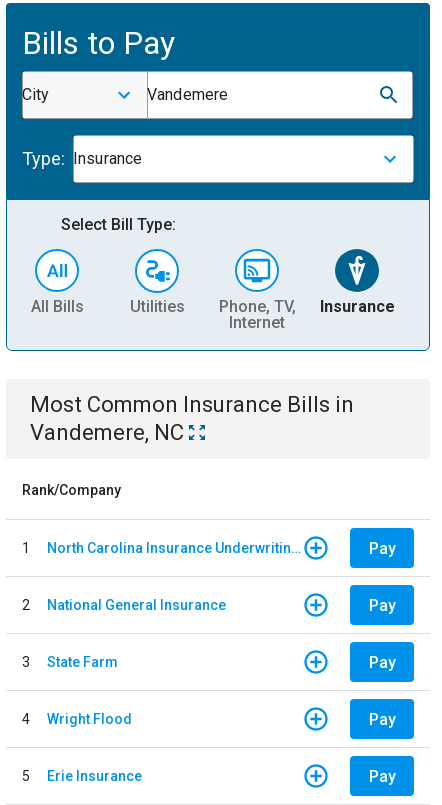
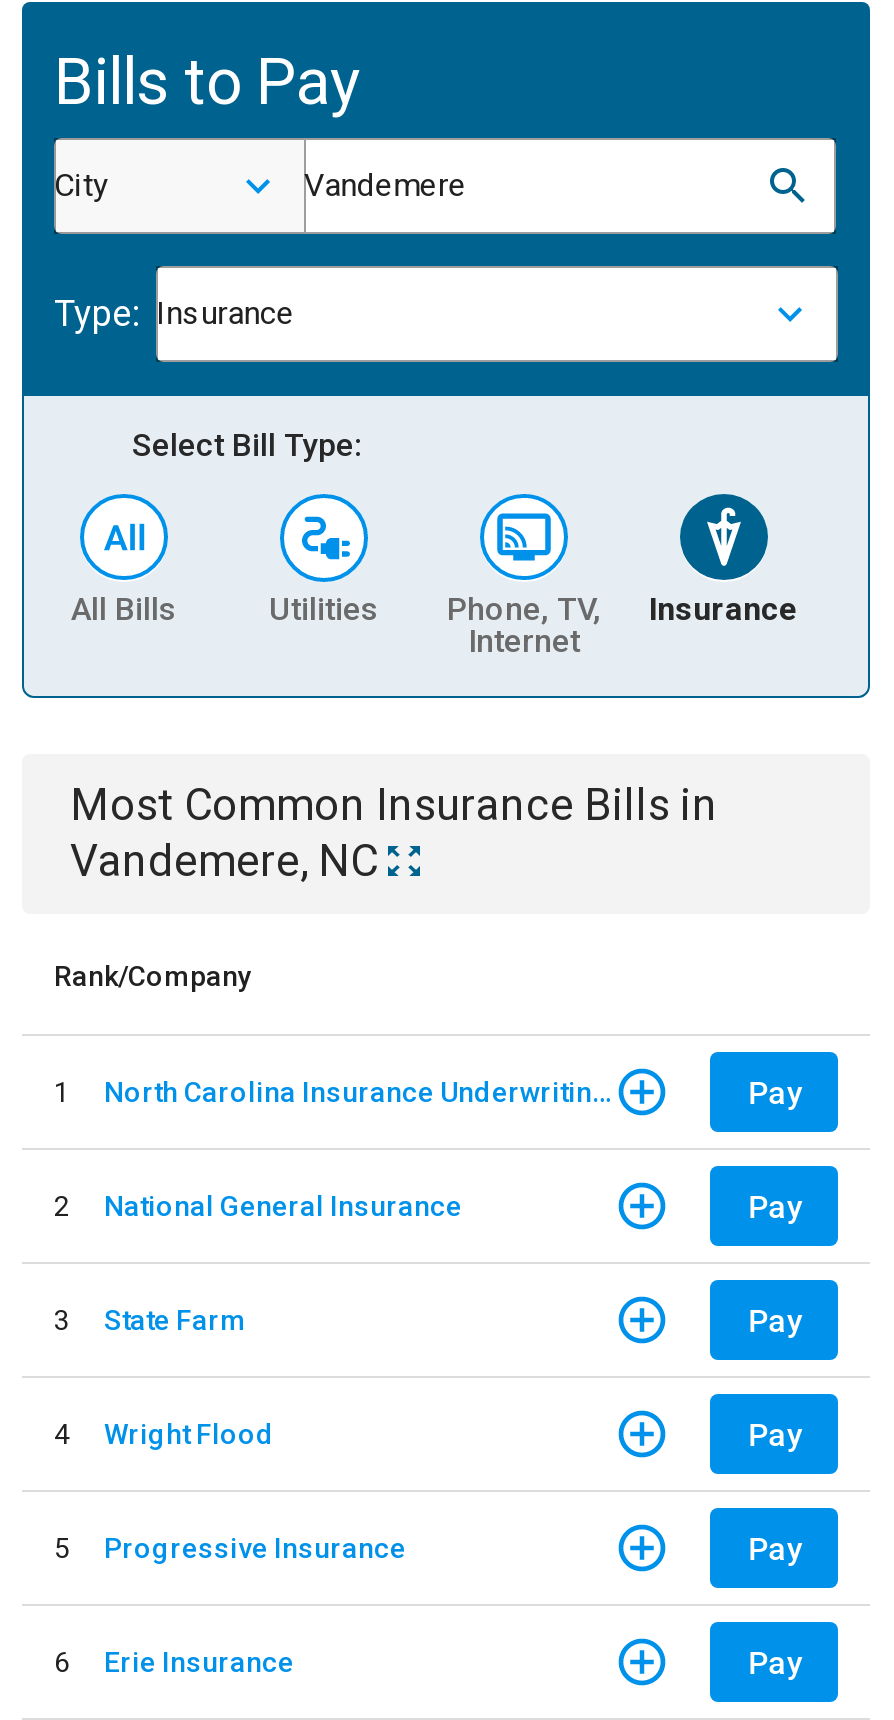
+ Progressive Insurance
+ Pay
+ 6
